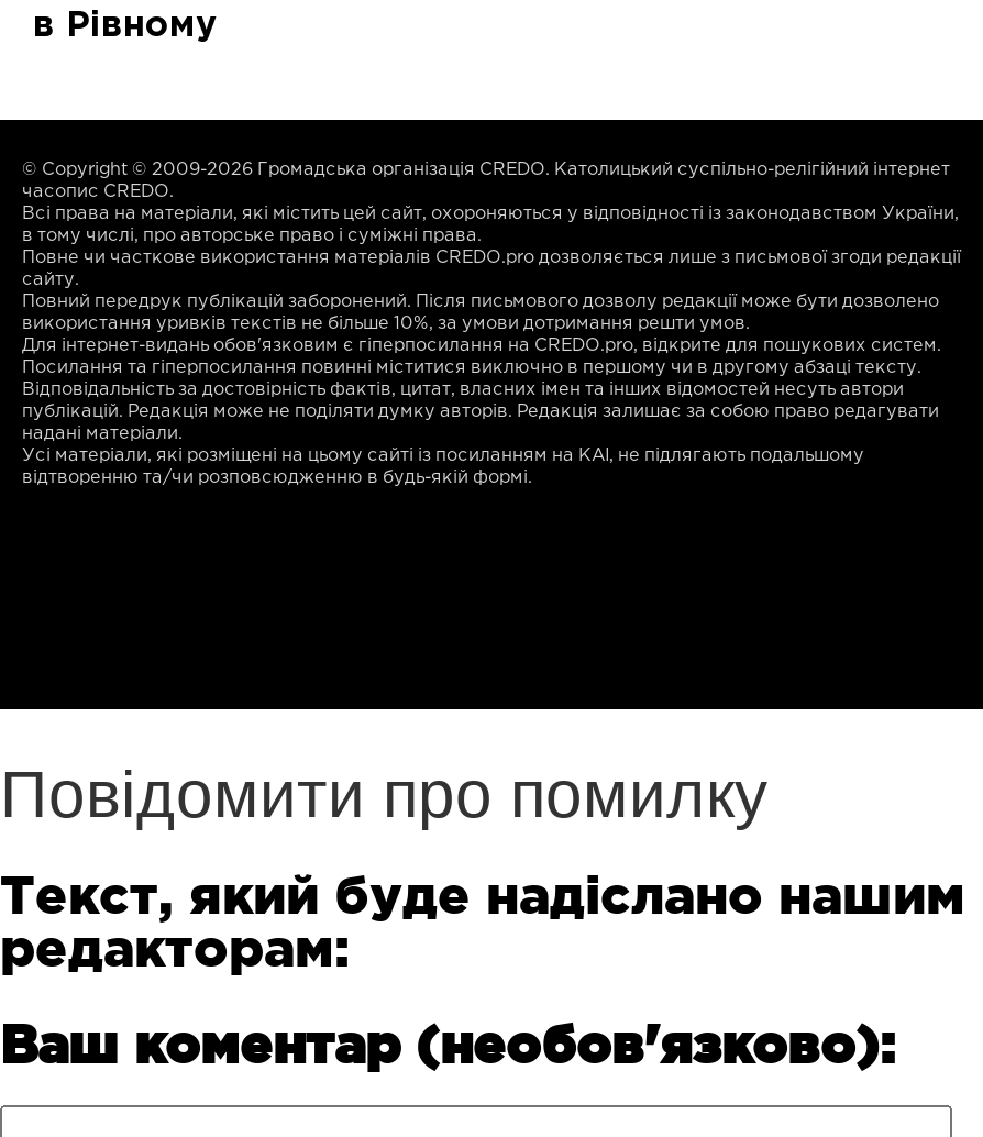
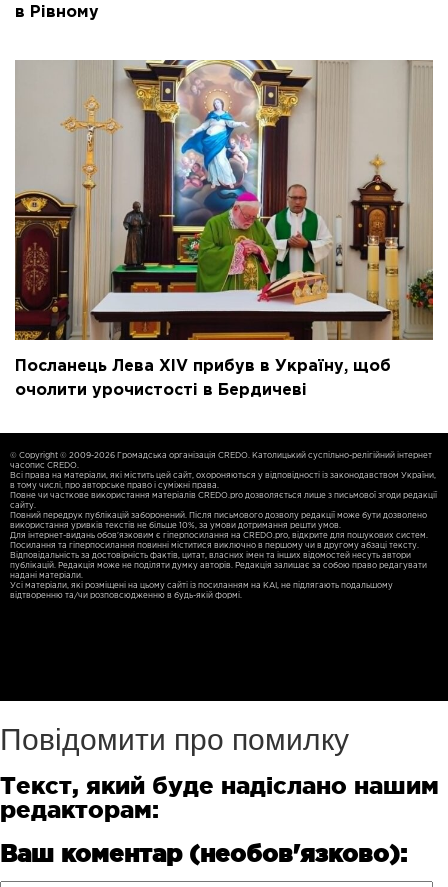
+ [image]
+ Посланець Лева XIV прибув в Україну, щоб
+ очолити урочистості в Бердичеві
